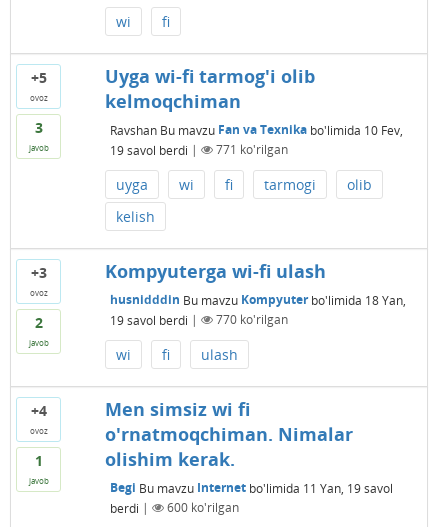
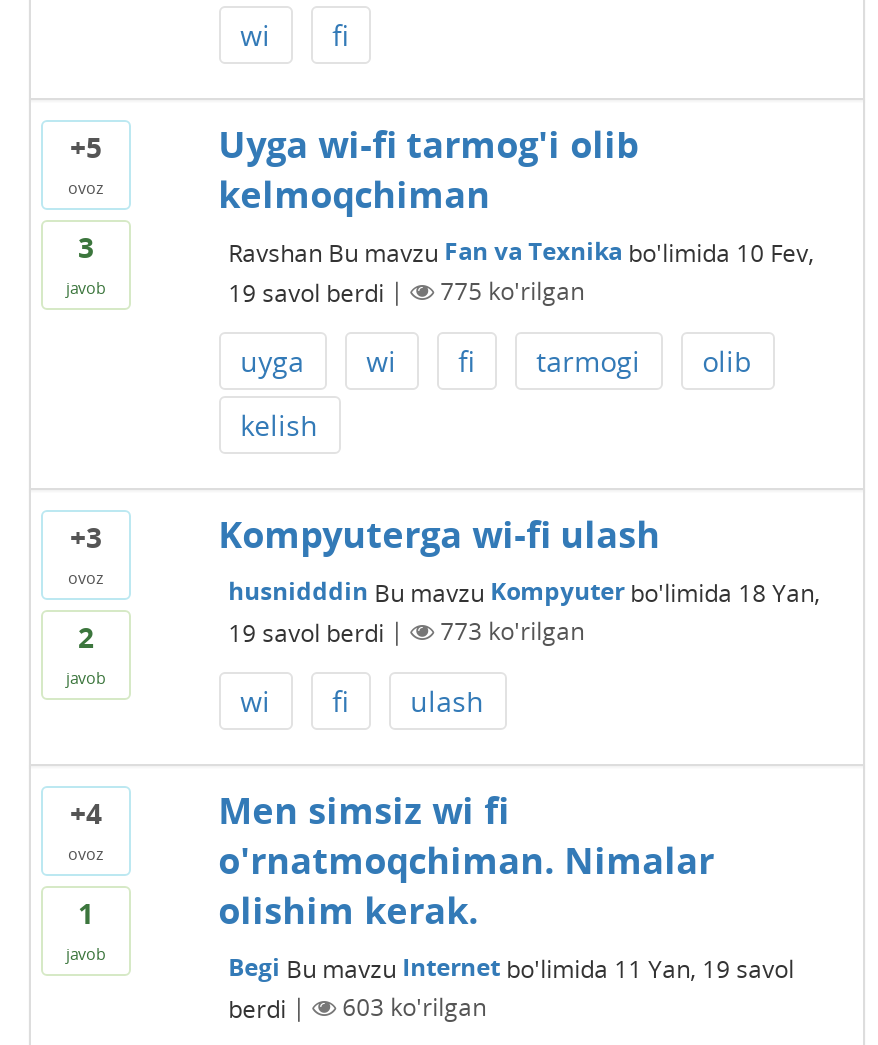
- 771 ko'rilgan
+ 775 ko'rilgan

- 770 ko'rilgan
+ 773 ko'rilgan

- 600 ko'rilgan
+ 603 ko'rilgan
